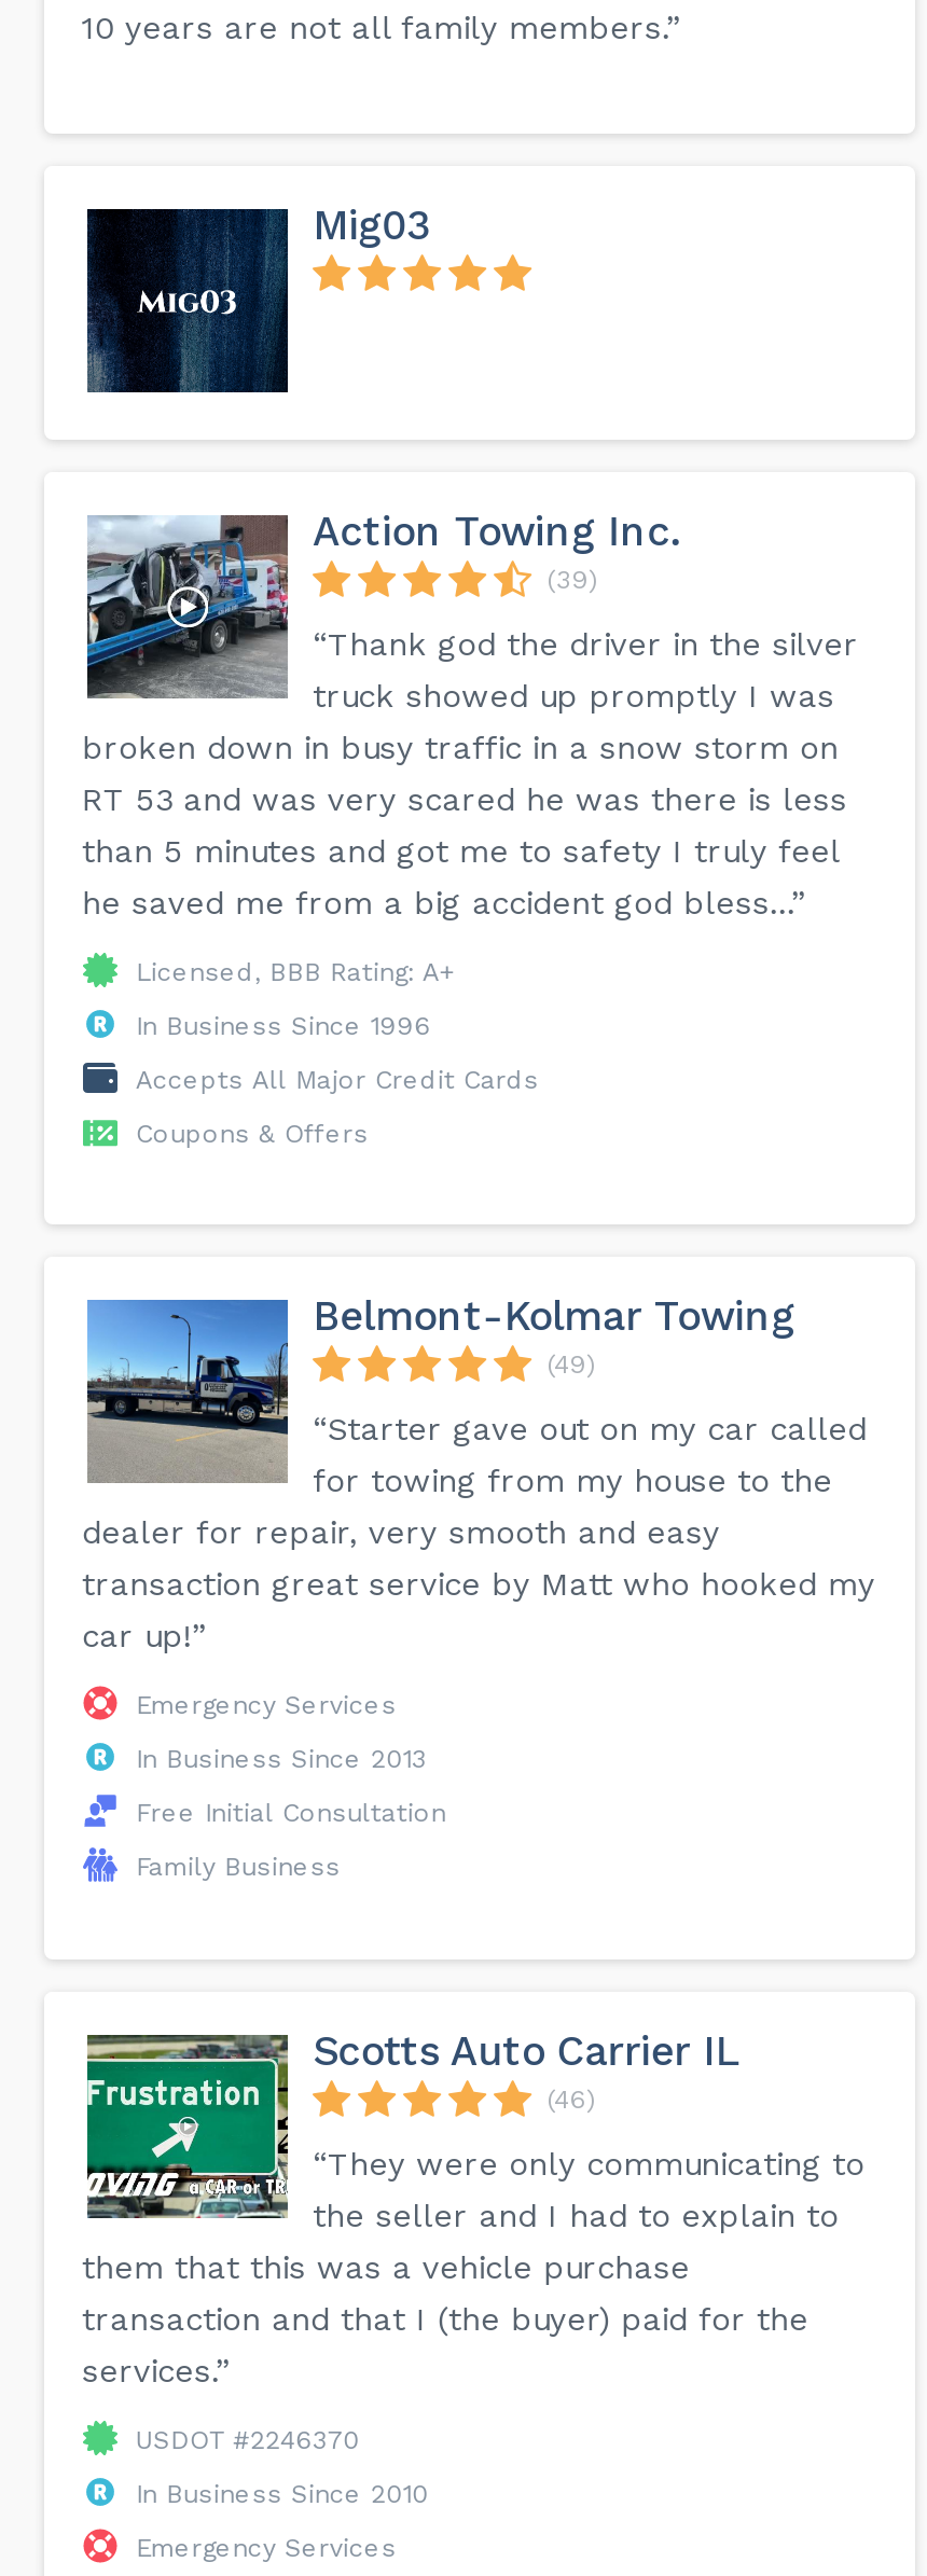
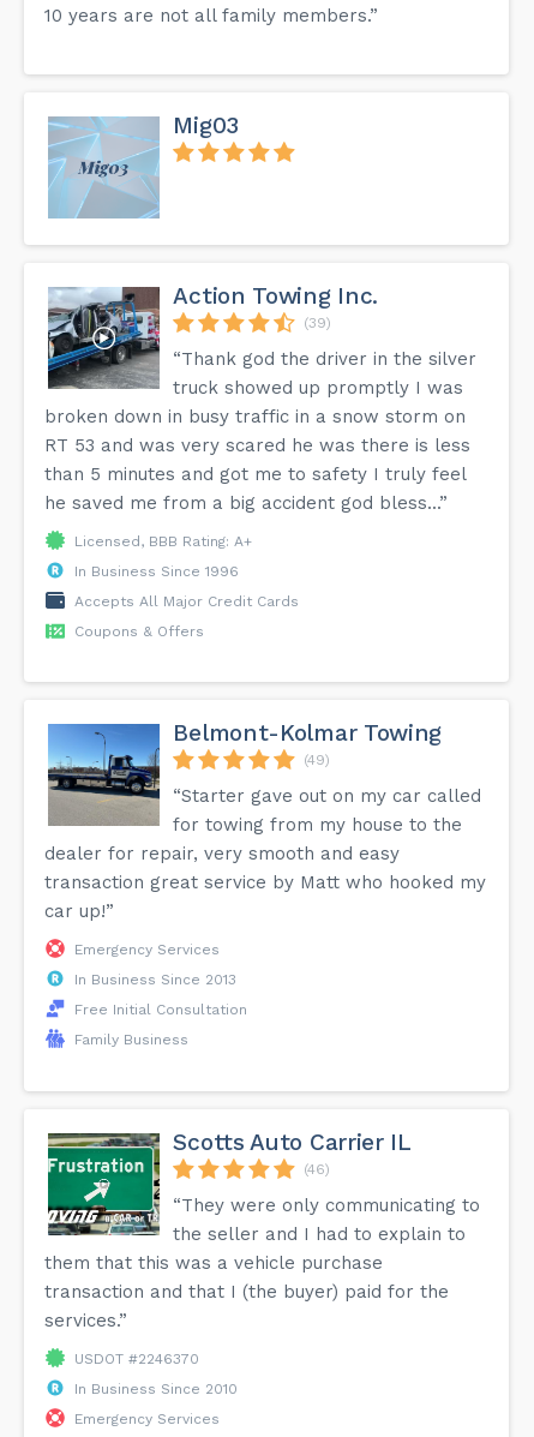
- [image]
+ [image]
